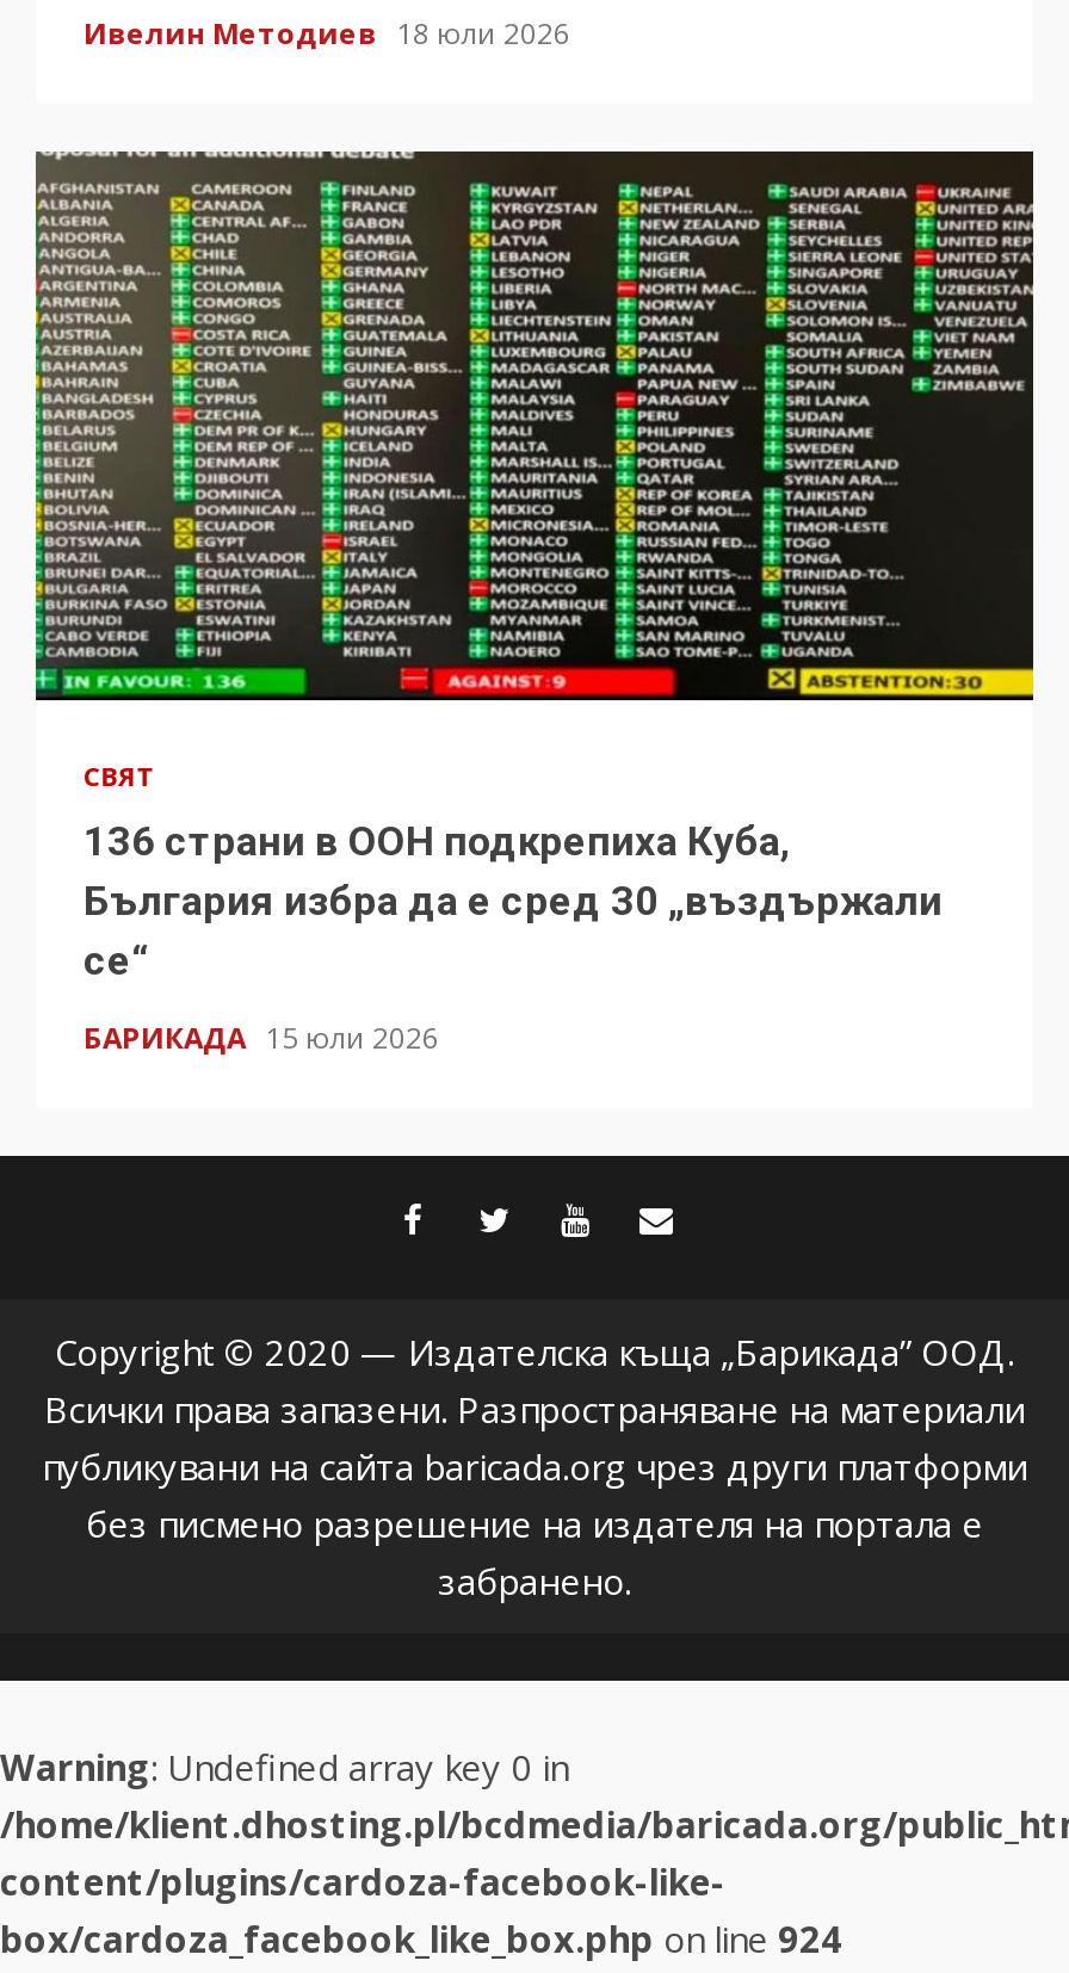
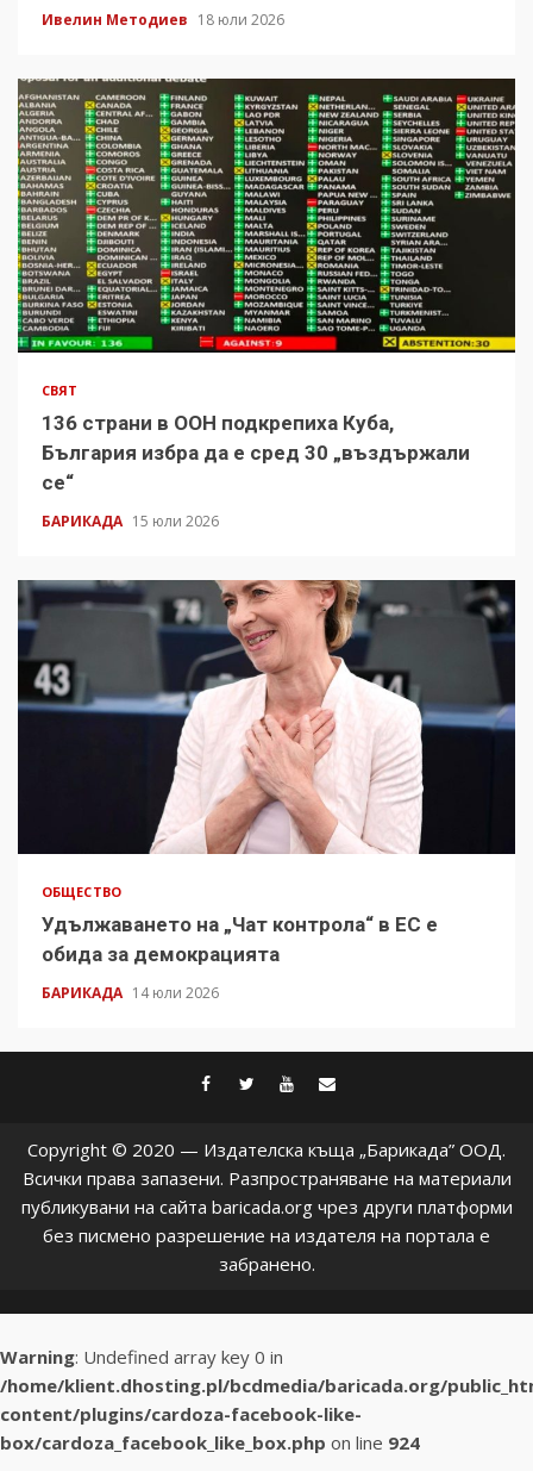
+ [image]
+ ОБЩЕСТВО
+ Удължаването на „Чат контрола“ в ЕС е
+ обида за демокрацията
+ БАРИКАДА 14 юли 2026
